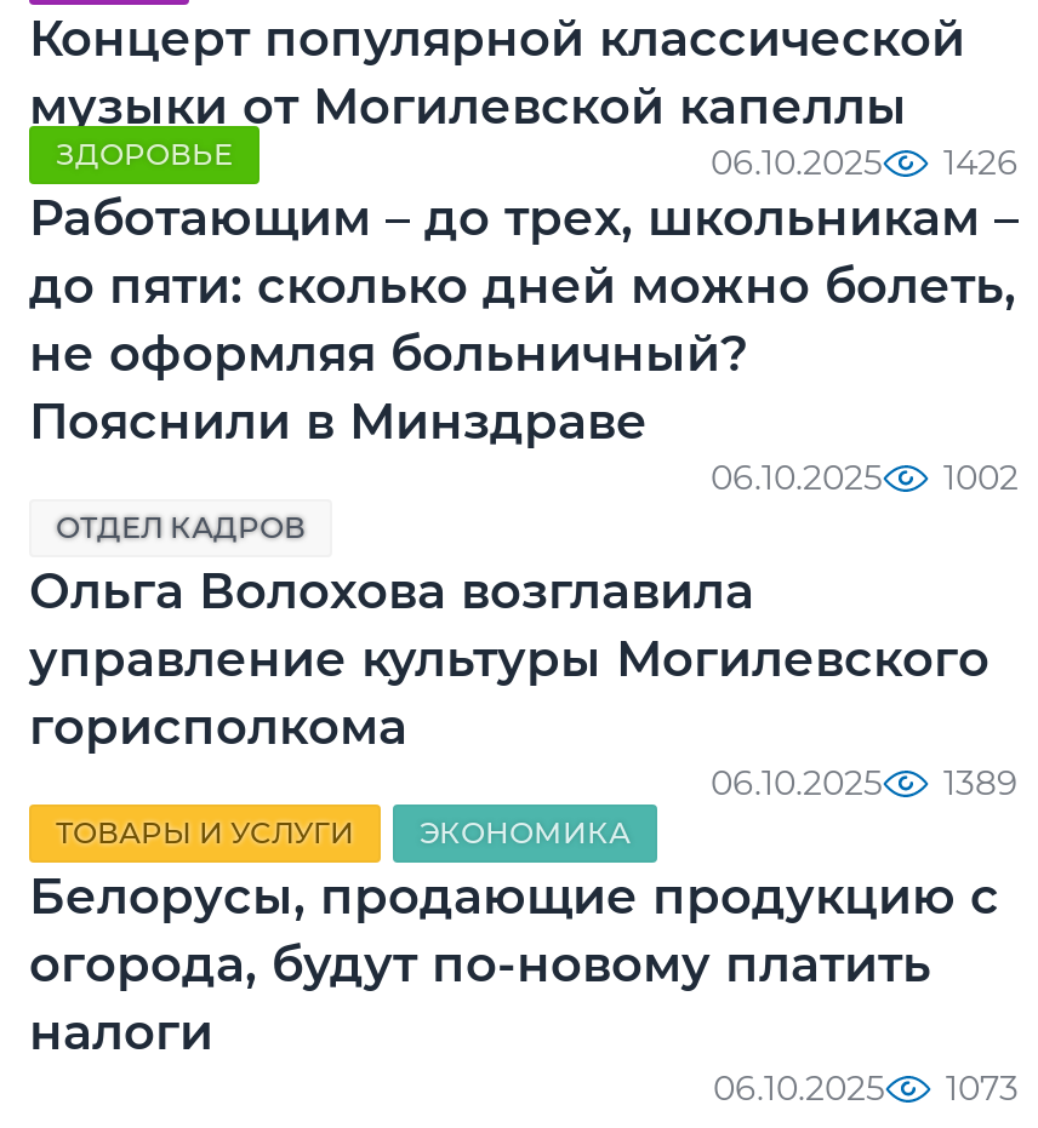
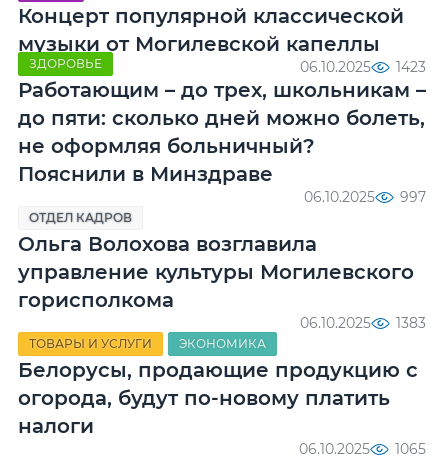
- 06.10.2025 1426
+ 06.10.2025 1423

- 06.10.2025 1002
+ 06.10.2025 997

- 06.10.2025 1389
+ 06.10.2025 1383

- 06.10.2025 1073
+ 06.10.2025 1065
